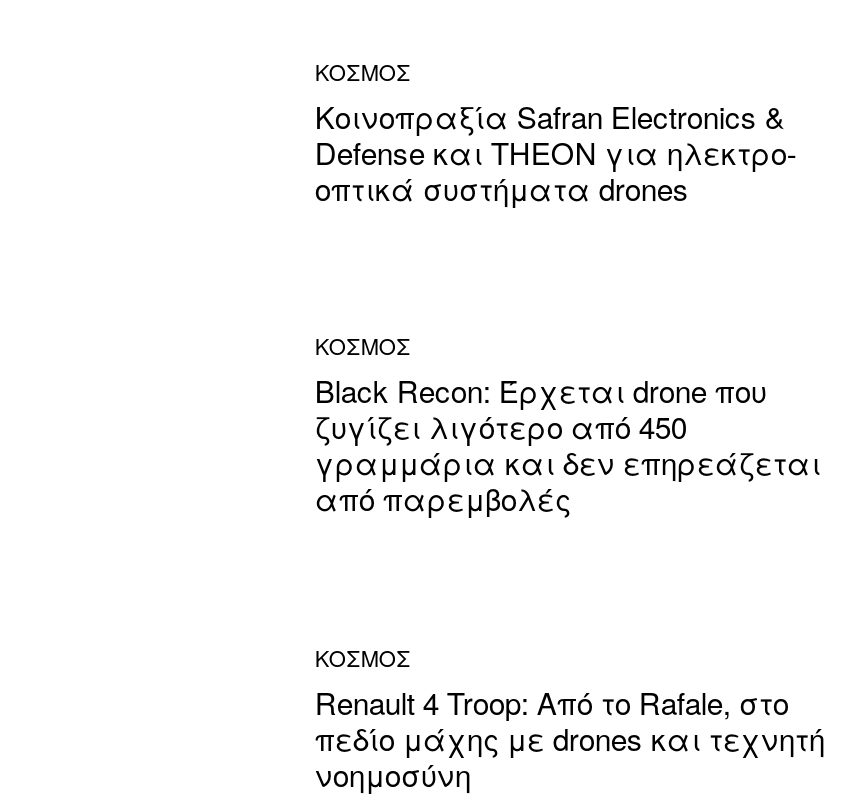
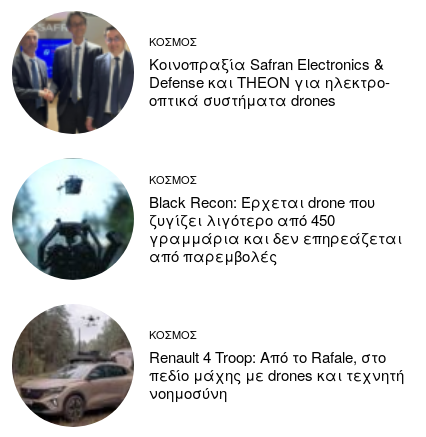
+ [image]

+ [image]

+ [image]
